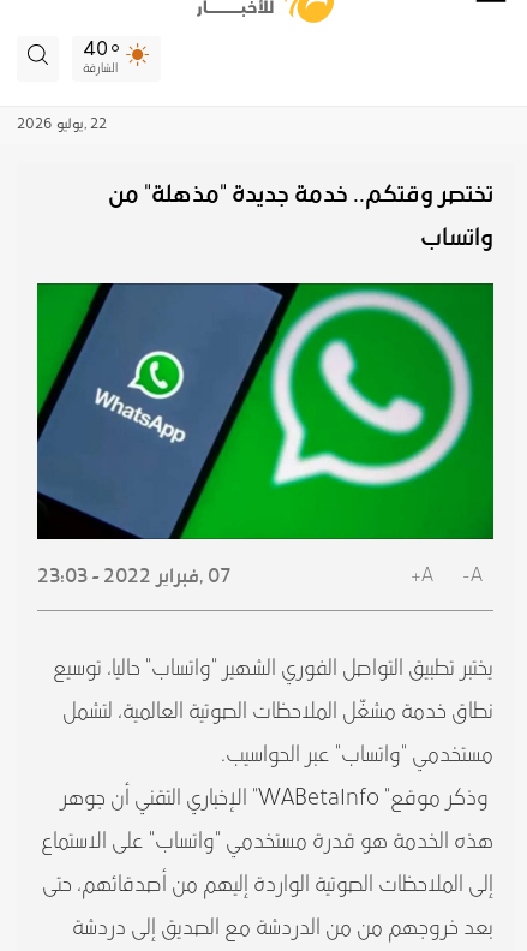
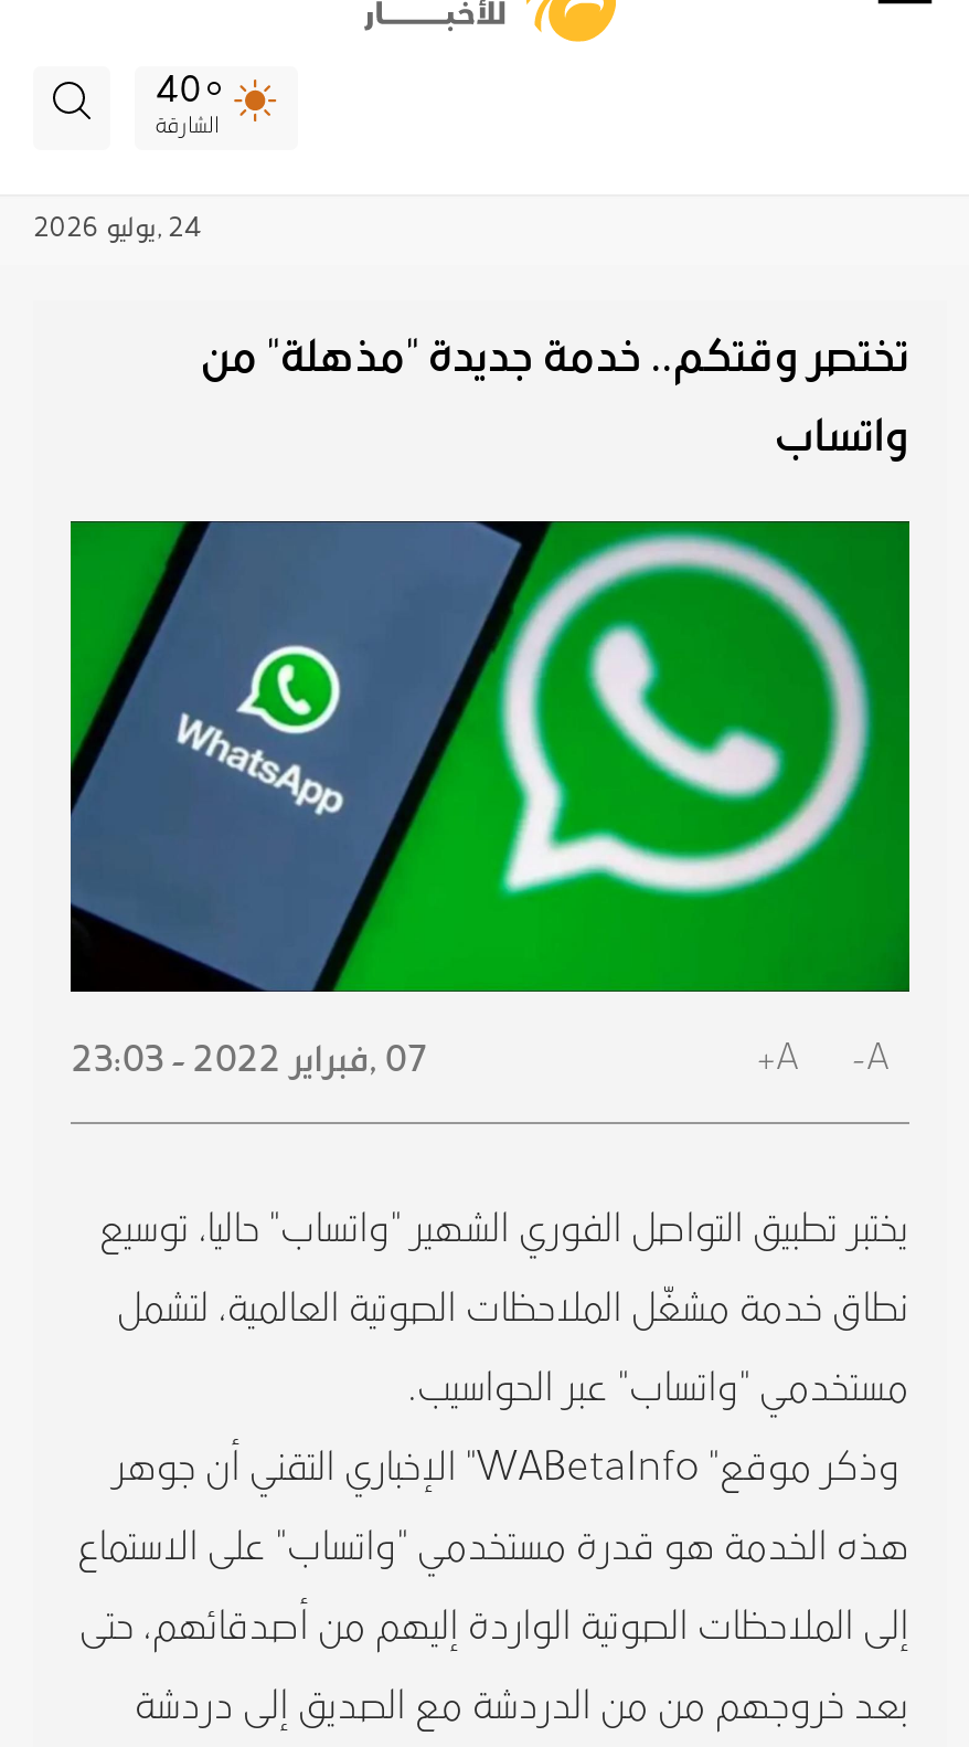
- 22 , يوليو 2026
+ 24 , يوليو 2026
